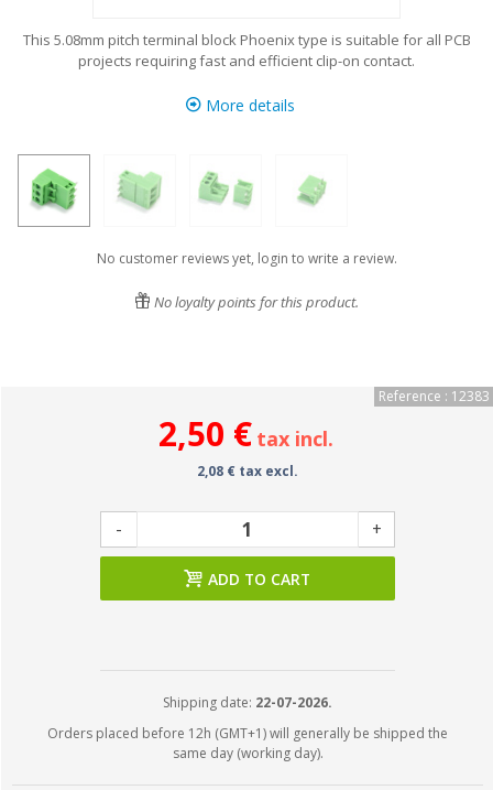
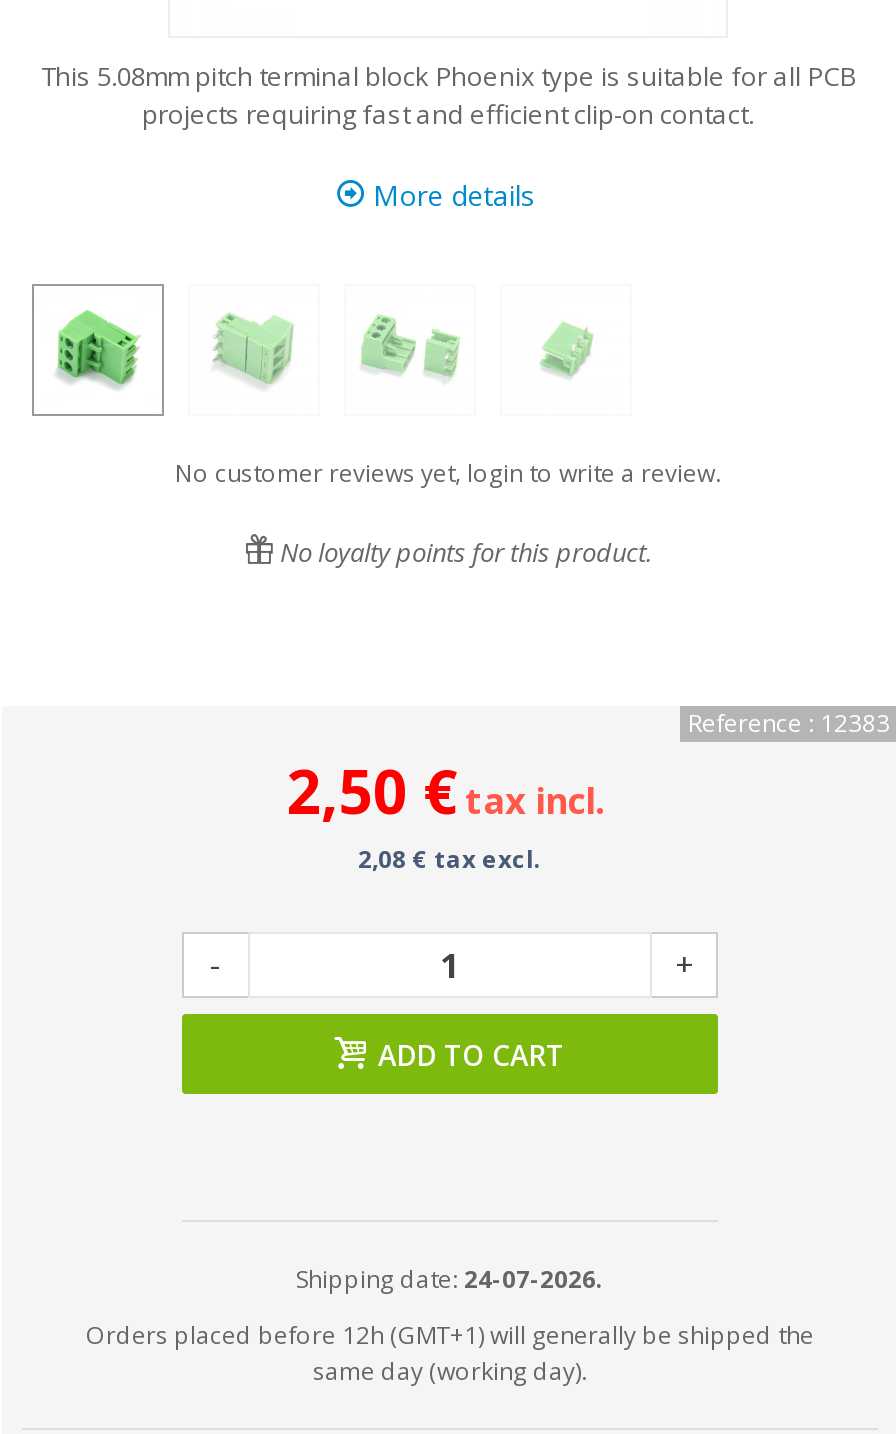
- Shipping date: 22-07-2026.
+ Shipping date: 24-07-2026.
